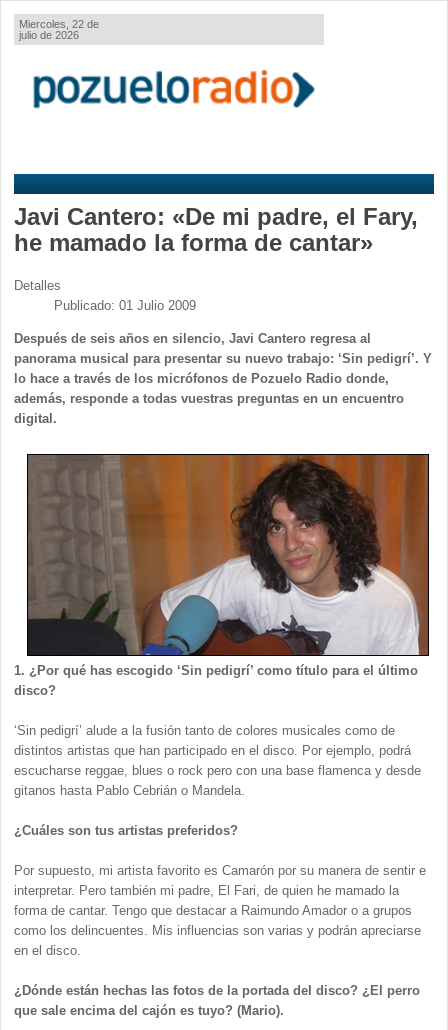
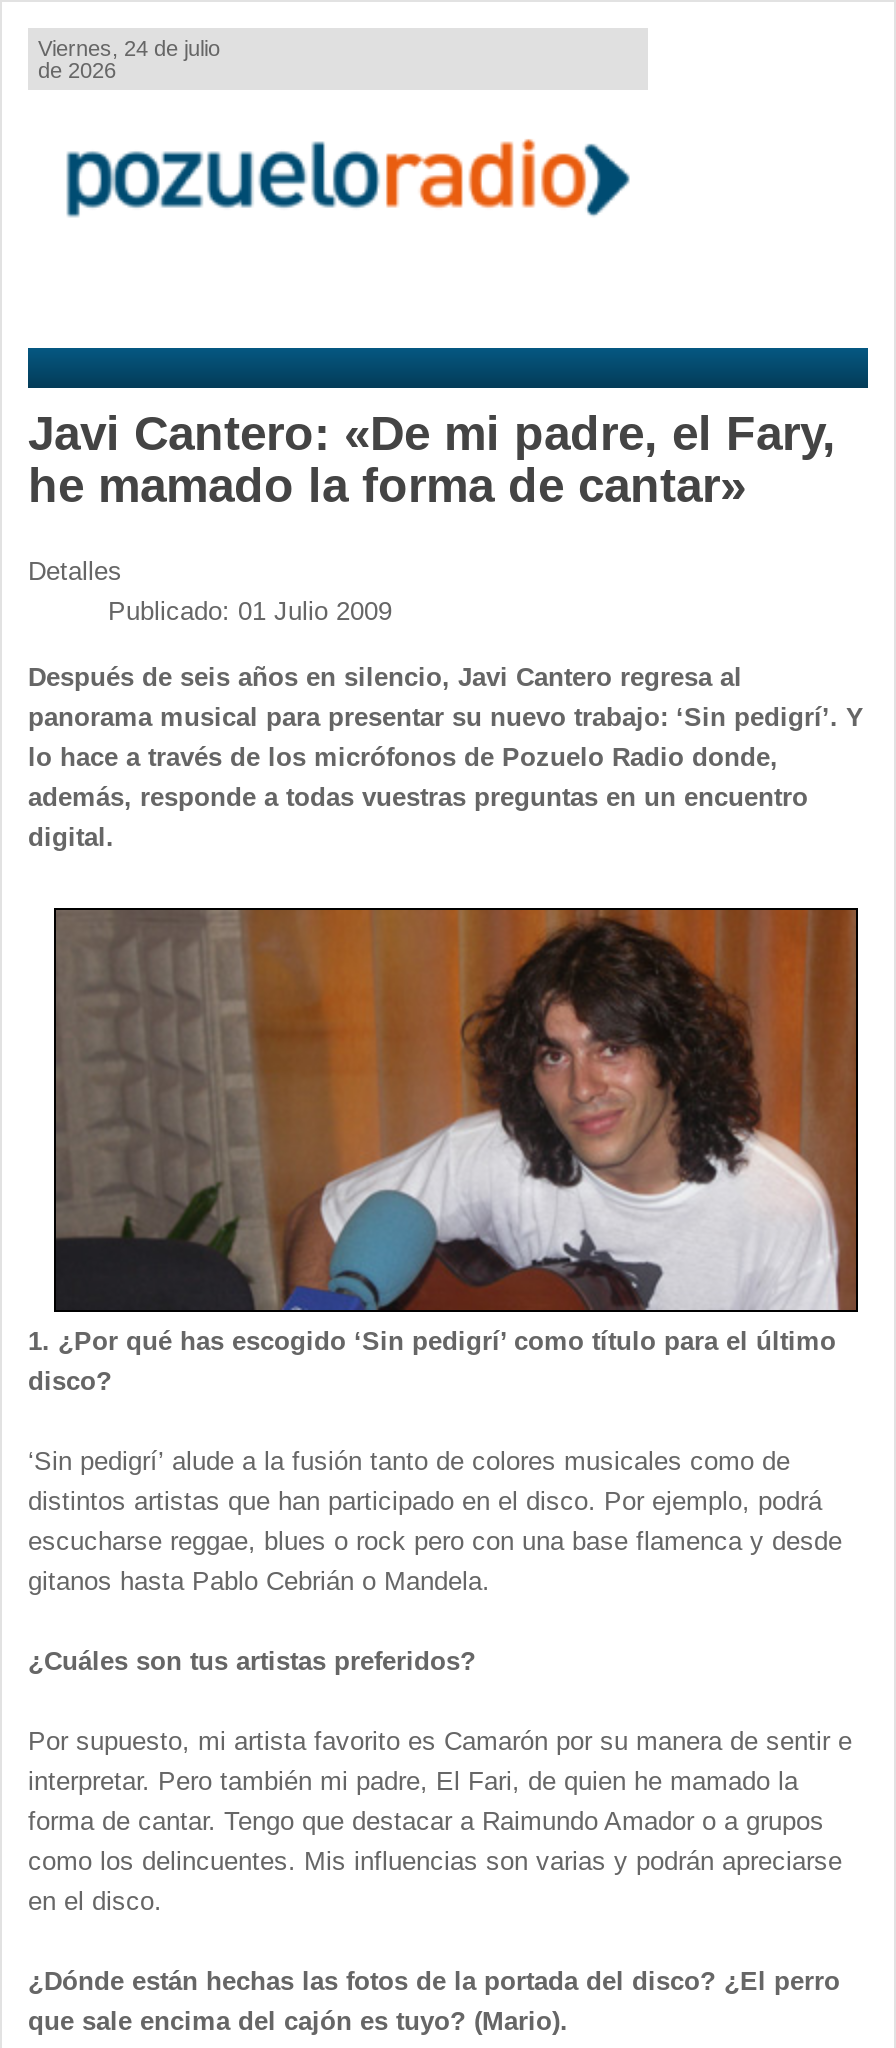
- Miercoles, 22 de
- julio de 2026
+ Viernes, 24 de julio
+ de 2026
